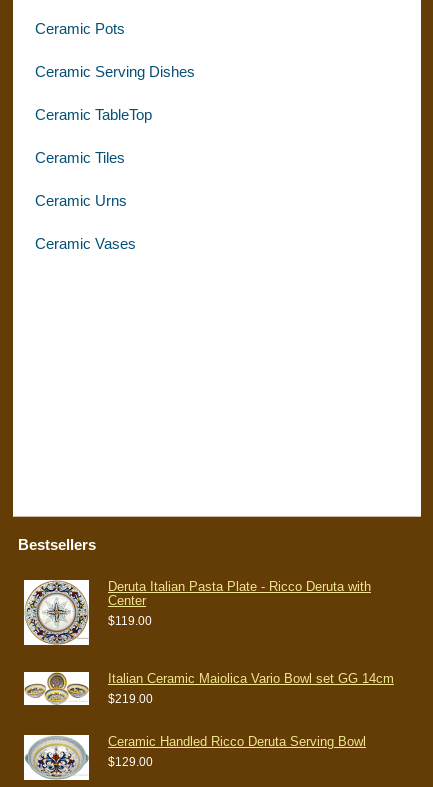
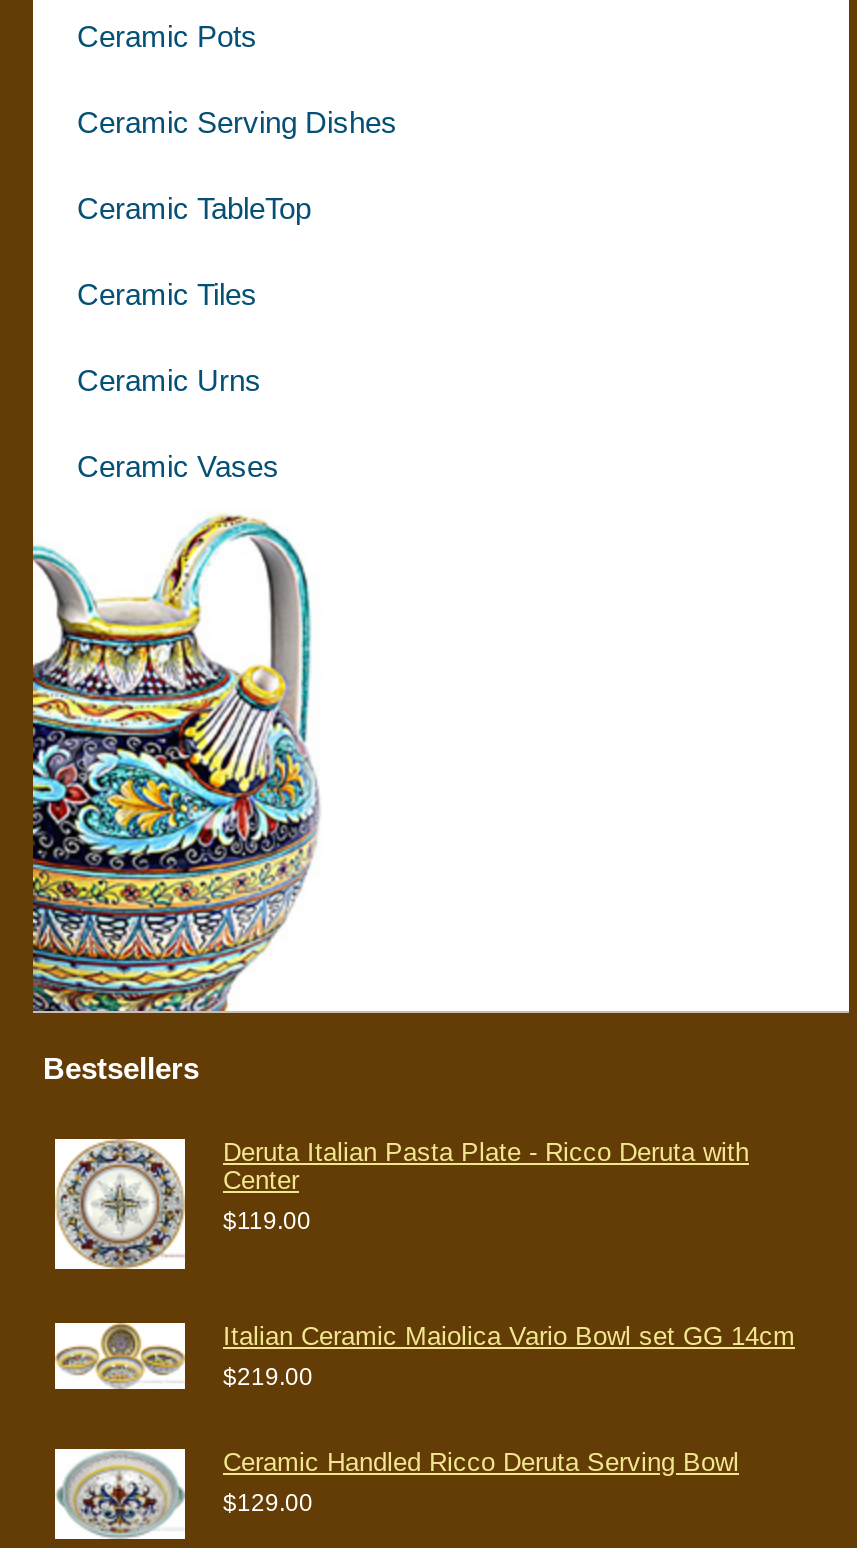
+ [image]
